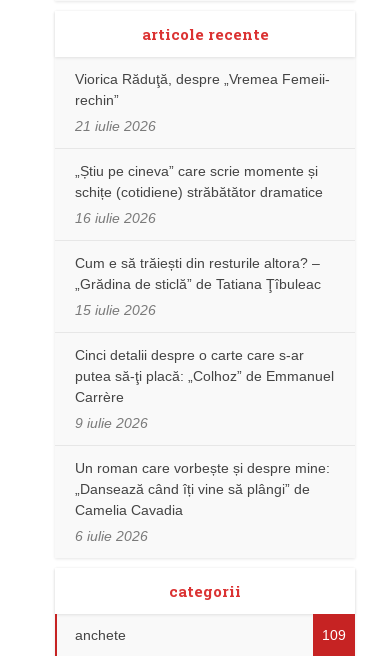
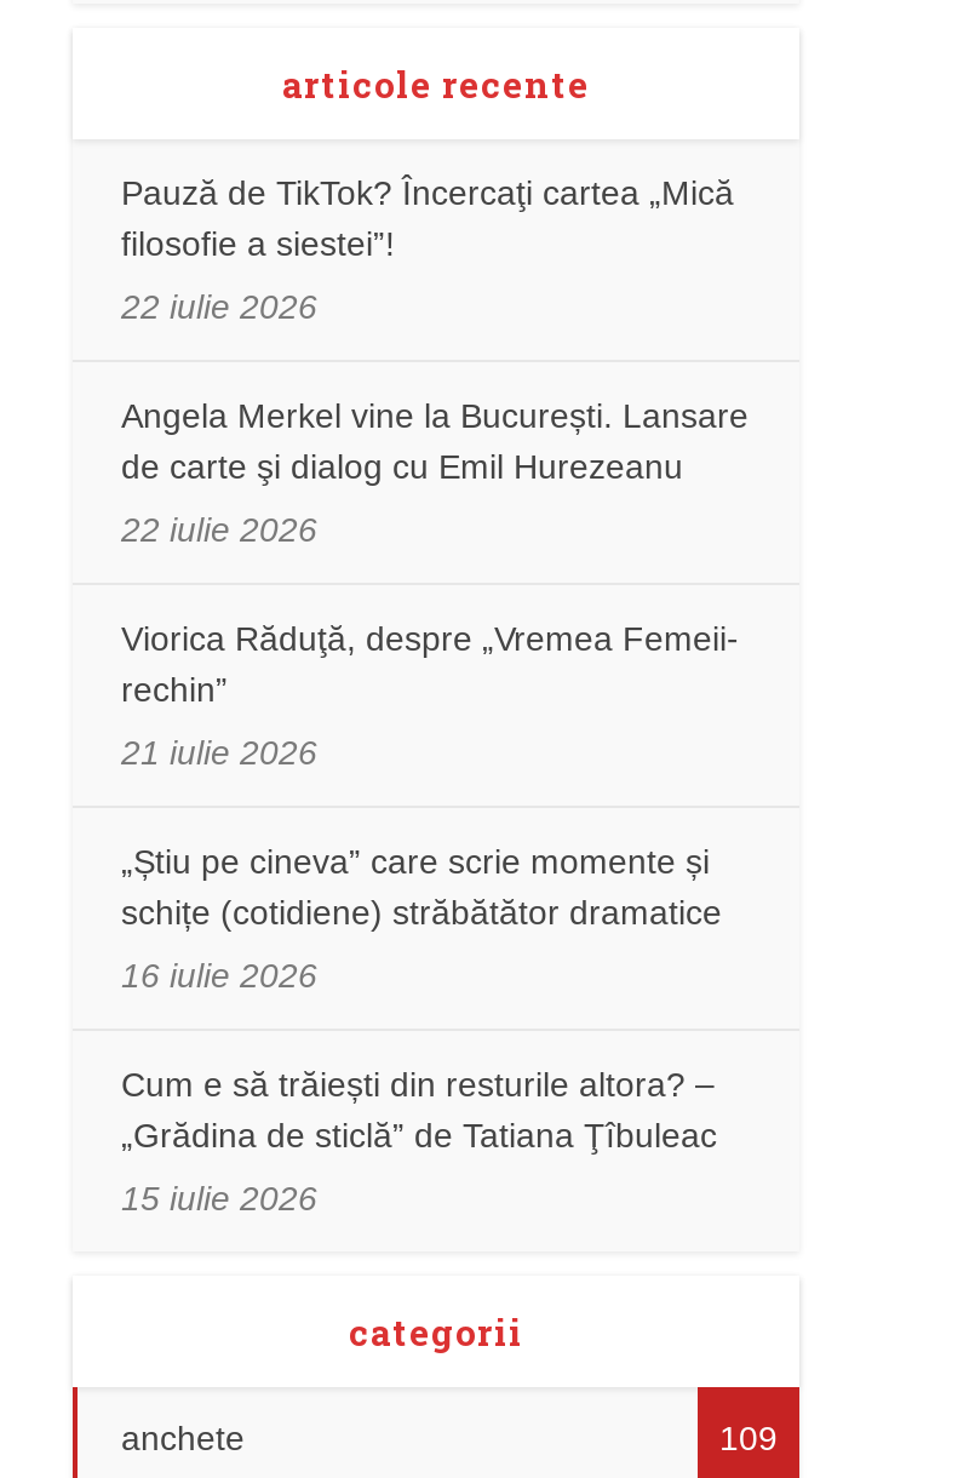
+ Pauză de TikTok? Încercaţi cartea „Mică
+ filosofie a siestei”!
+ 22 iulie 2026
+ Angela Merkel vine la București. Lansare
+ de carte şi dialog cu Emil Hurezeanu
+ 22 iulie 2026

moved down: Viorica Răduţă, despre „Vremea Femeii- | rechin” | 21 iulie 2026 | ... | „Grădina de sticlă” de Tatiana Ţîbuleac | 15 iulie 2026

- Cinci detalii despre o carte care s-ar
- putea să-ţi placă: „Colhoz” de Emmanuel
- Carrère
- 9 iulie 2026
- Un roman care vorbește și despre mine:
- „Dansează când îți vine să plângi” de
- Camelia Cavadia
- 6 iulie 2026
